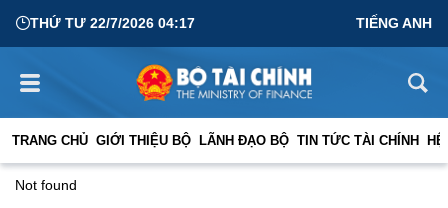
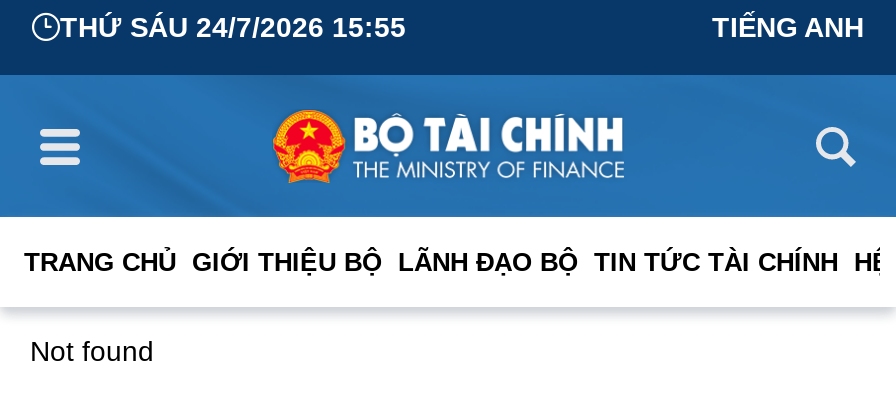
- THỨ TƯ 22/7/2026 04:17
+ THỨ SÁU 24/7/2026 15:55
